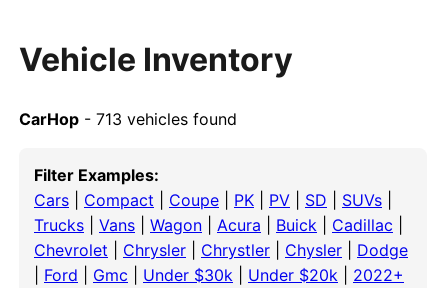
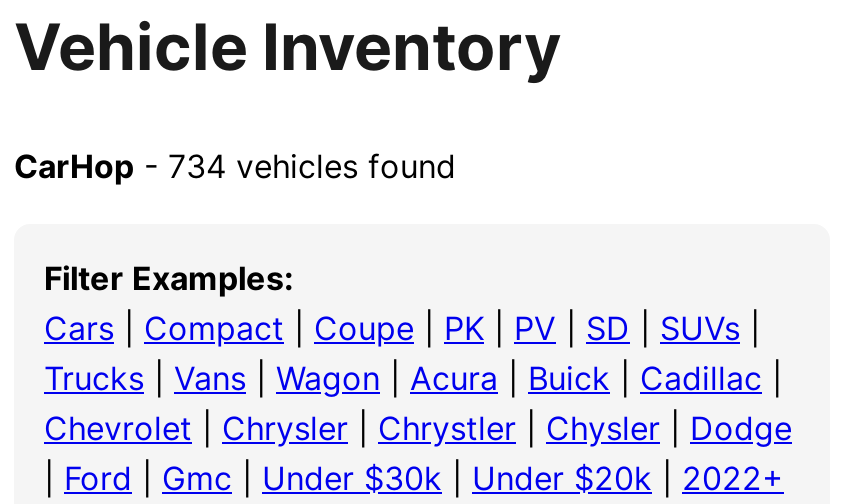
- CarHop - 713 vehicles found
+ CarHop - 734 vehicles found
